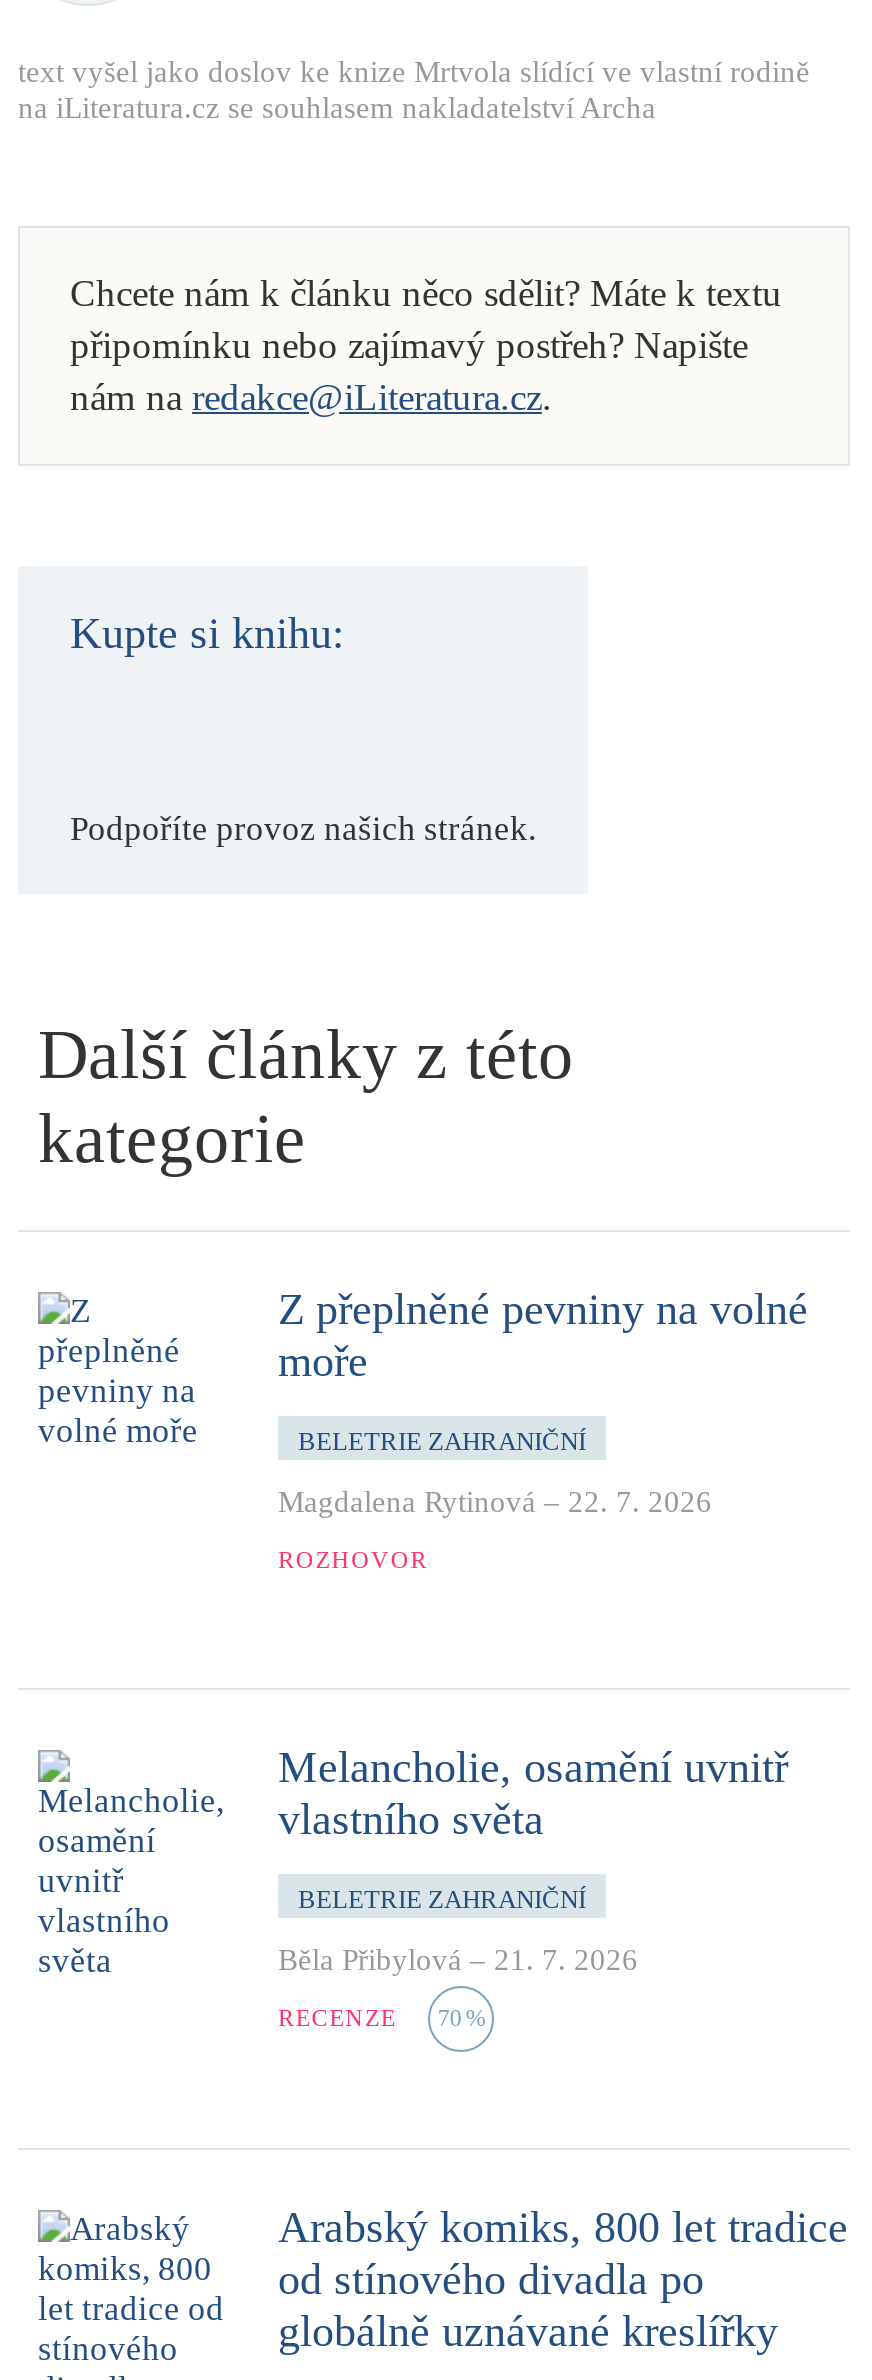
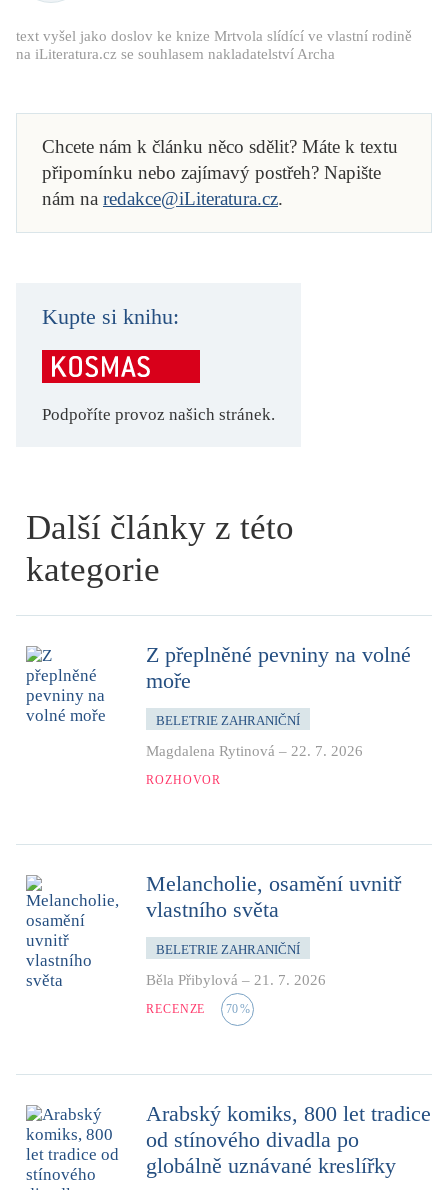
+ [image]
